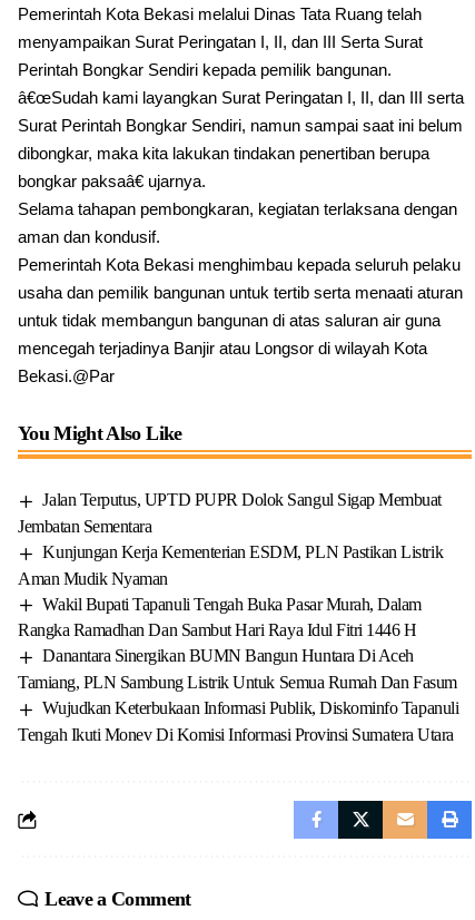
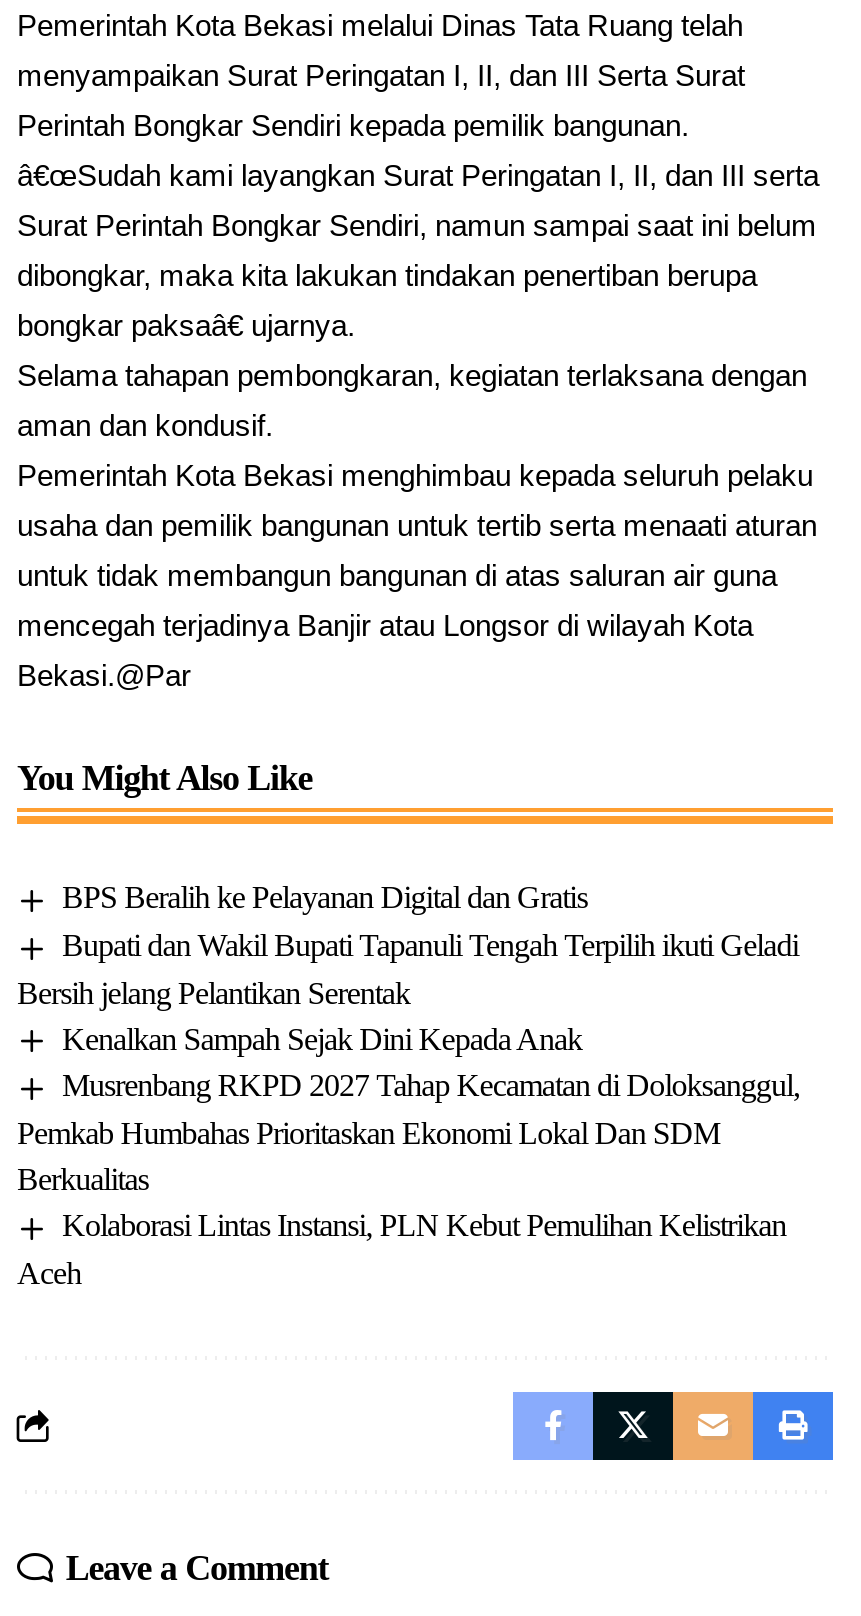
- Jalan Terputus, UPTD PUPR Dolok Sangul Sigap Membuat
- Jembatan Sementara
- Kunjungan Kerja Kementerian ESDM, PLN Pastikan Listrik
- Aman Mudik Nyaman
- Wakil Bupati Tapanuli Tengah Buka Pasar Murah, Dalam
- Rangka Ramadhan Dan Sambut Hari Raya Idul Fitri 1446 H
- Danantara Sinergikan BUMN Bangun Huntara Di Aceh
- Tamiang, PLN Sambung Listrik Untuk Semua Rumah Dan Fasum
- Wujudkan Keterbukaan Informasi Publik, Diskominfo Tapanuli
- Tengah Ikuti Monev Di Komisi Informasi Provinsi Sumatera Utara
+ BPS Beralih ke Pelayanan Digital dan Gratis
+ Bupati dan Wakil Bupati Tapanuli Tengah Terpilih ikuti Geladi
+ Bersih jelang Pelantikan Serentak
+ Kenalkan Sampah Sejak Dini Kepada Anak
+ Musrenbang RKPD 2027 Tahap Kecamatan di Doloksanggul,
+ Pemkab Humbahas Prioritaskan Ekonomi Lokal Dan SDM
+ Berkualitas
+ Kolaborasi Lintas Instansi, PLN Kebut Pemulihan Kelistrikan
+ Aceh
